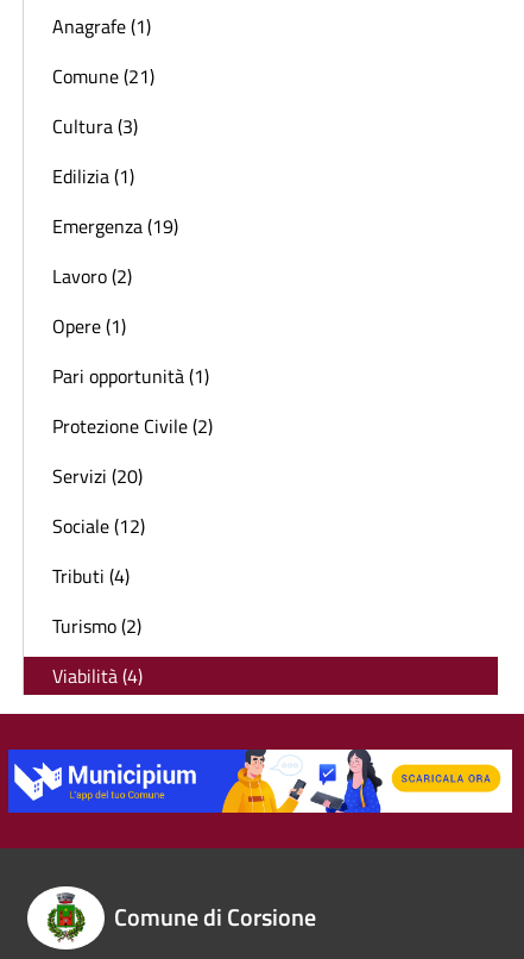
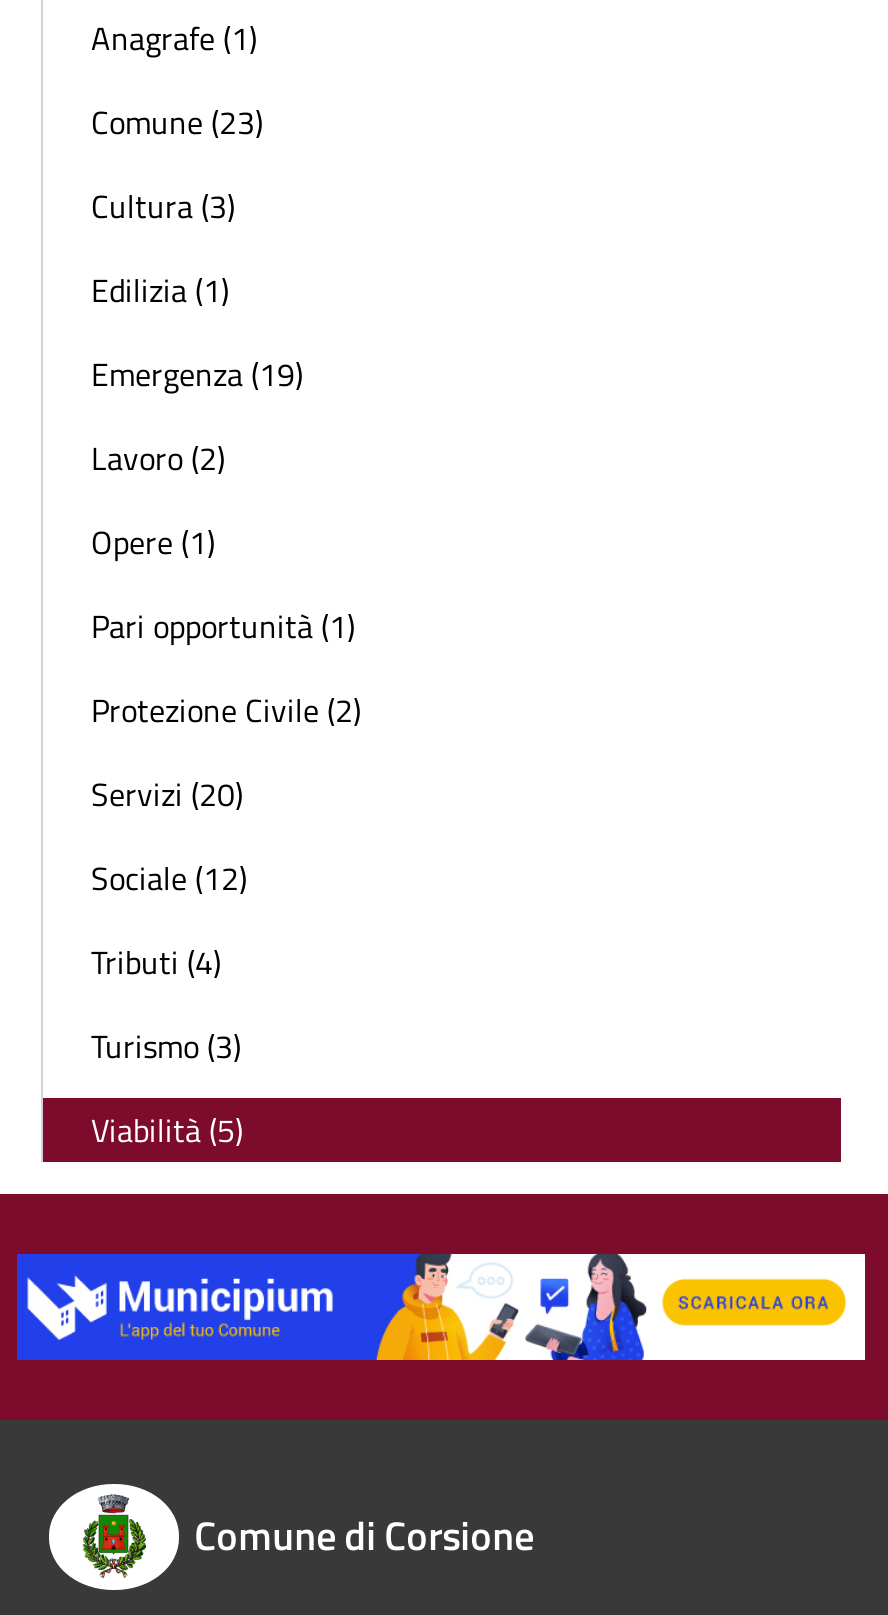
- Comune (21)
+ Comune (23)

- Turismo (2)
+ Turismo (3)

- Viabilità (4)
+ Viabilità (5)
